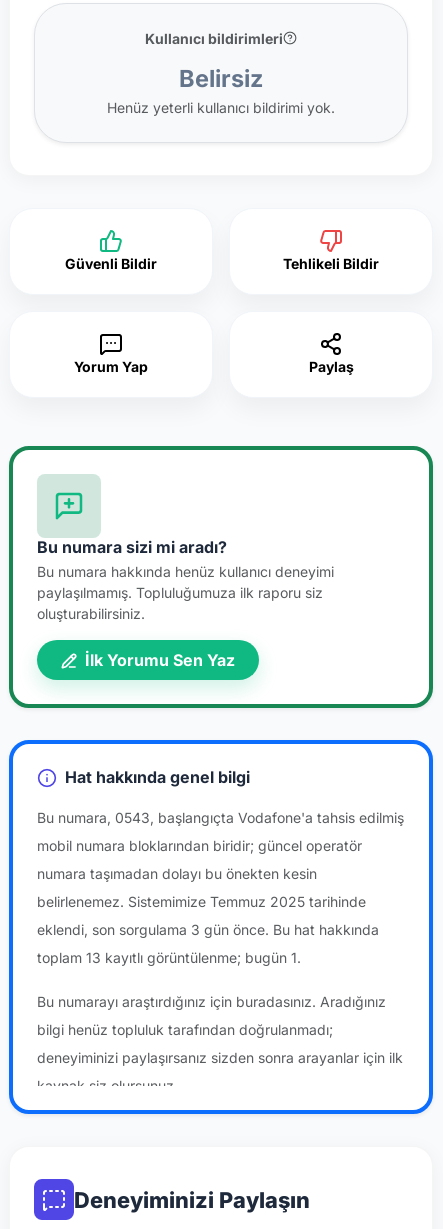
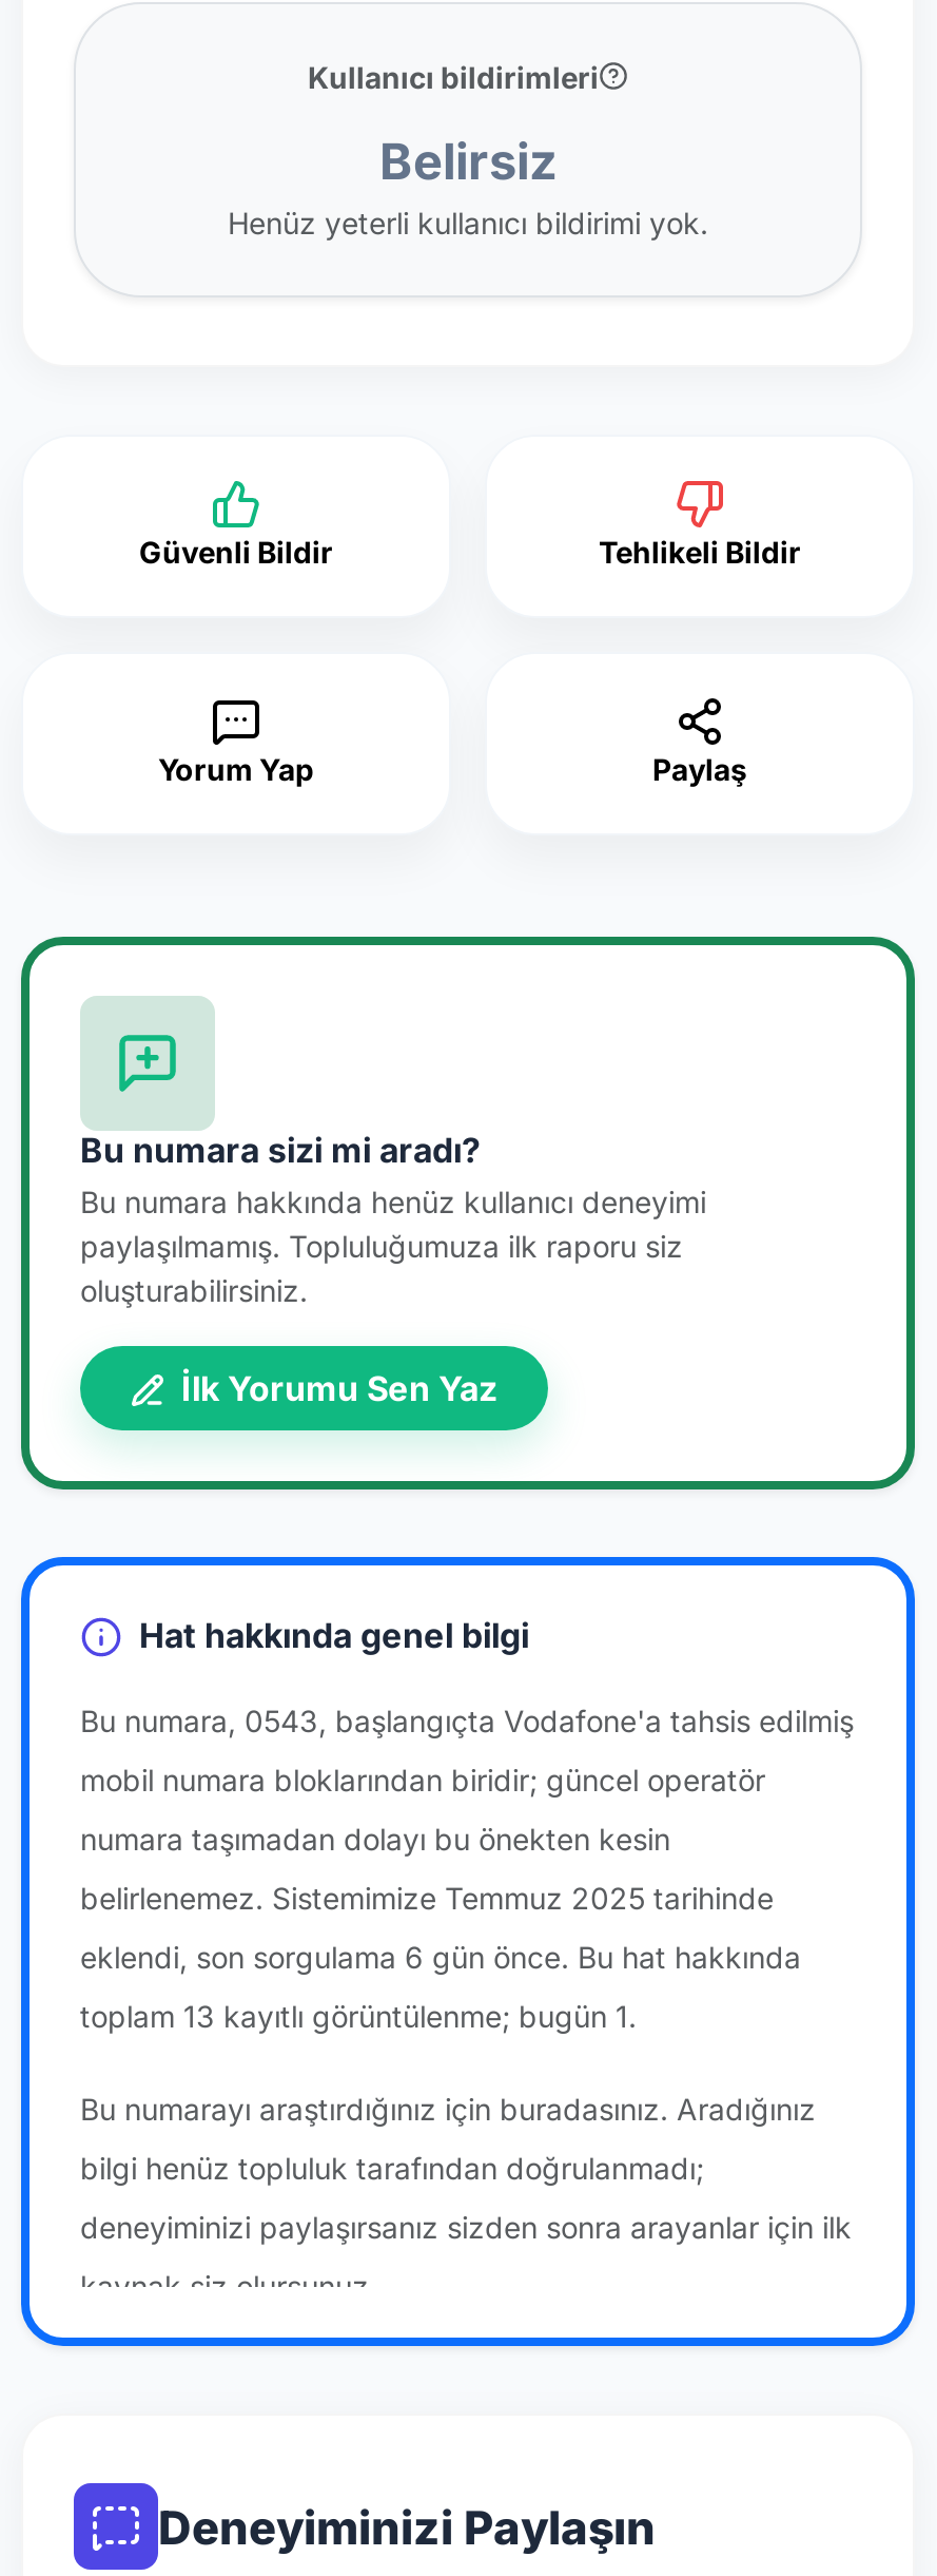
- eklendi, son sorgulama 3 gün önce. Bu hat hakkında
+ eklendi, son sorgulama 6 gün önce. Bu hat hakkında
